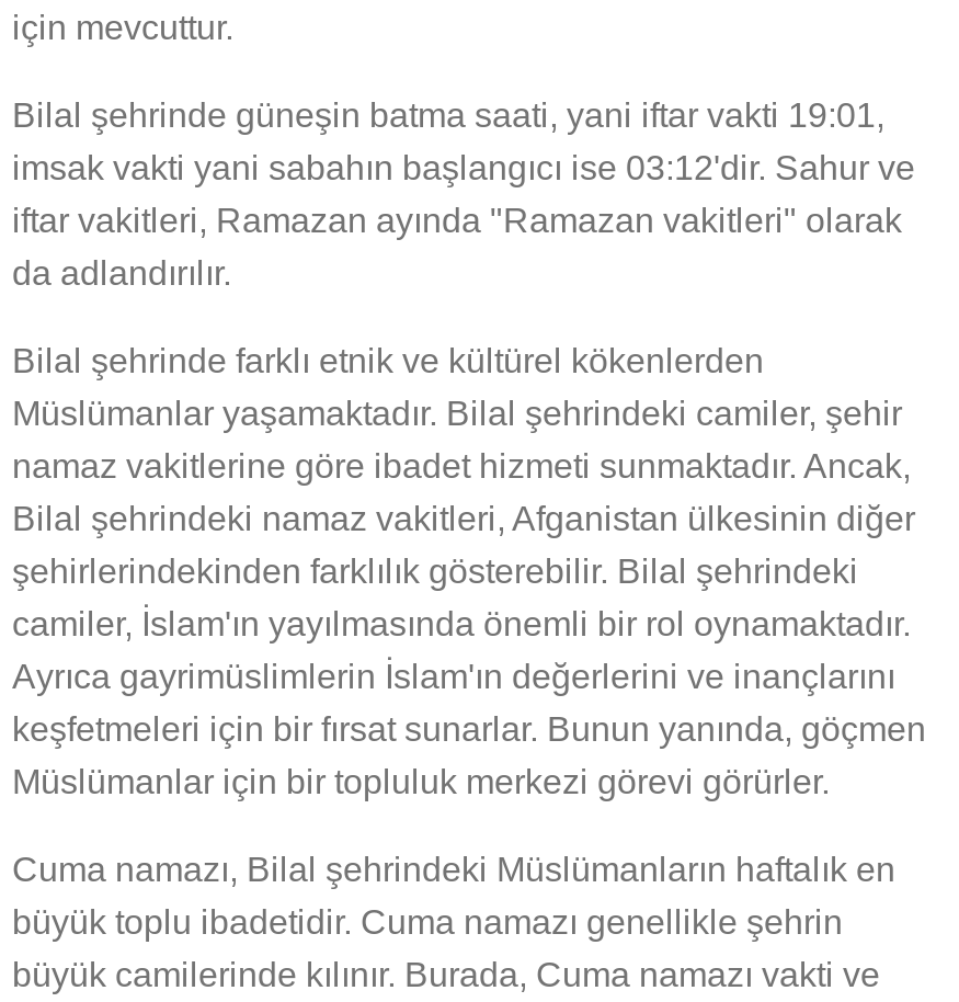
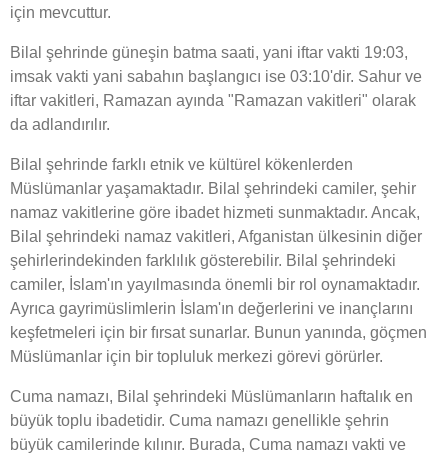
- Bilal şehrinde güneşin batma saati, yani iftar vakti 19:01,
+ Bilal şehrinde güneşin batma saati, yani iftar vakti 19:03,

- imsak vakti yani sabahın başlangıcı ise 03:12'dir. Sahur ve
+ imsak vakti yani sabahın başlangıcı ise 03:10'dir. Sahur ve
